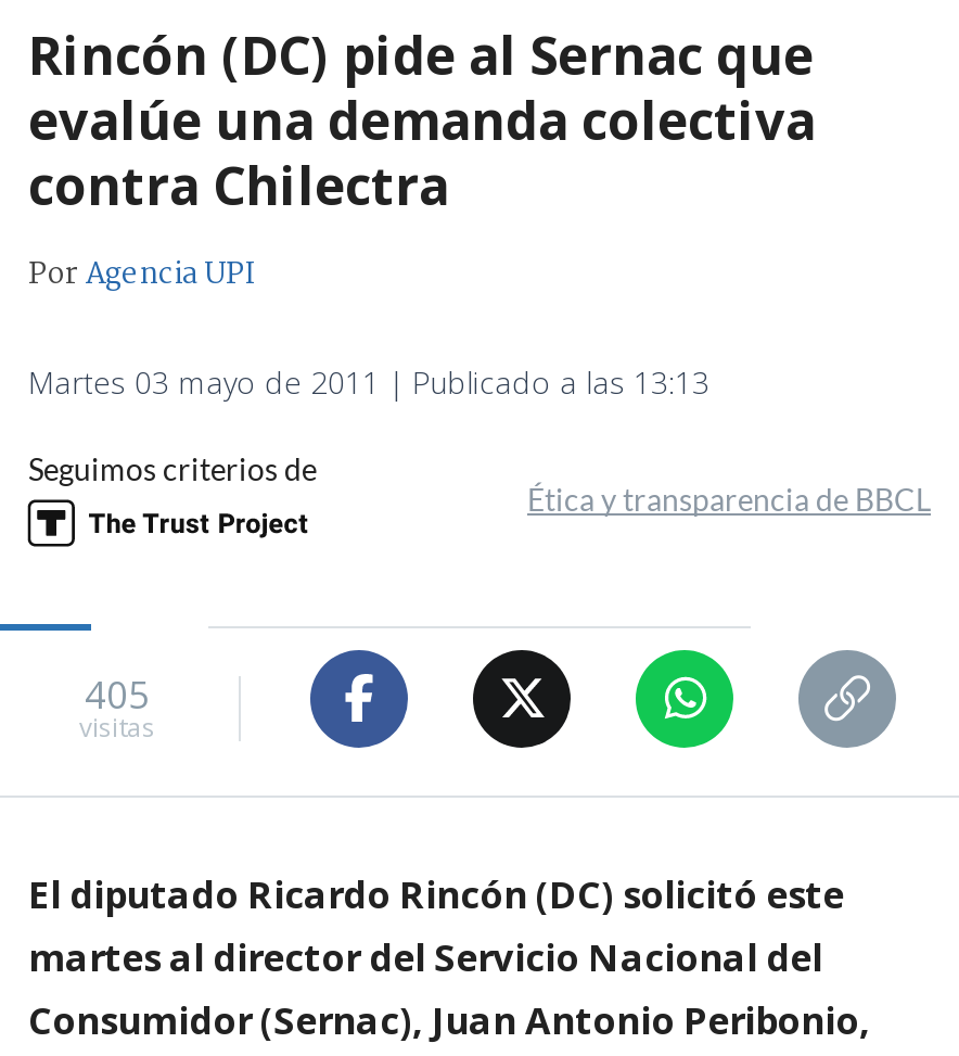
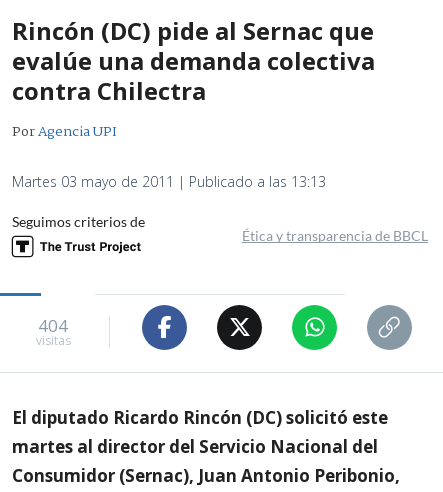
- 405
+ 404
